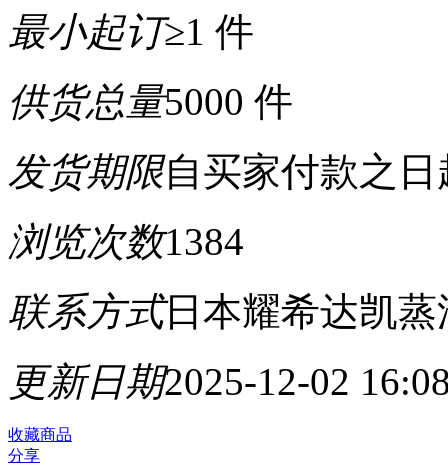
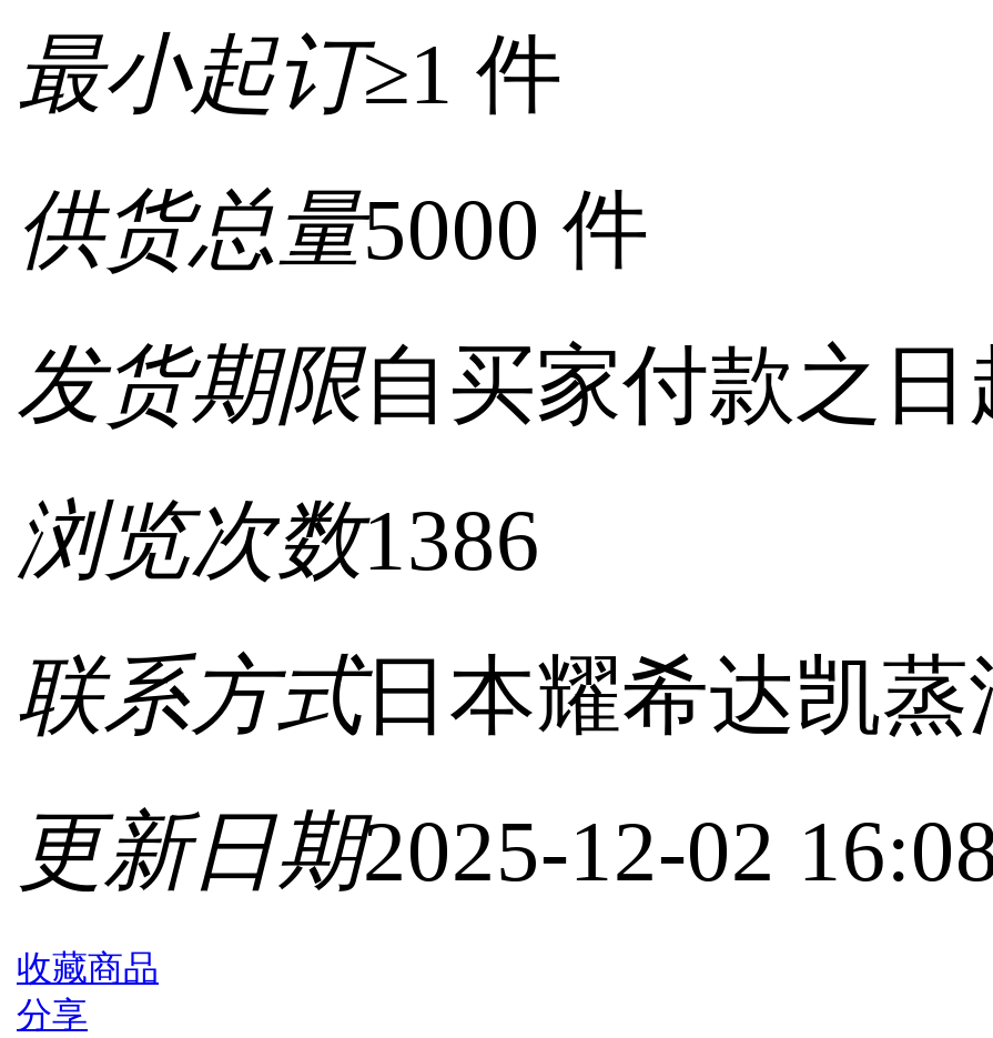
- 浏览次数1384
+ 浏览次数1386
